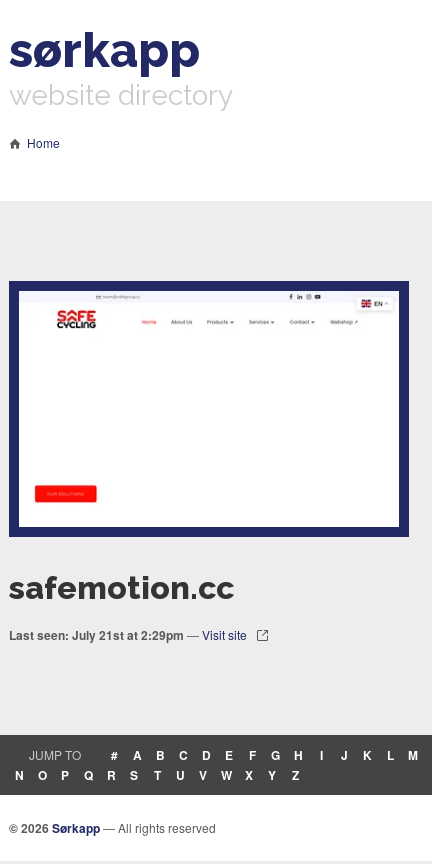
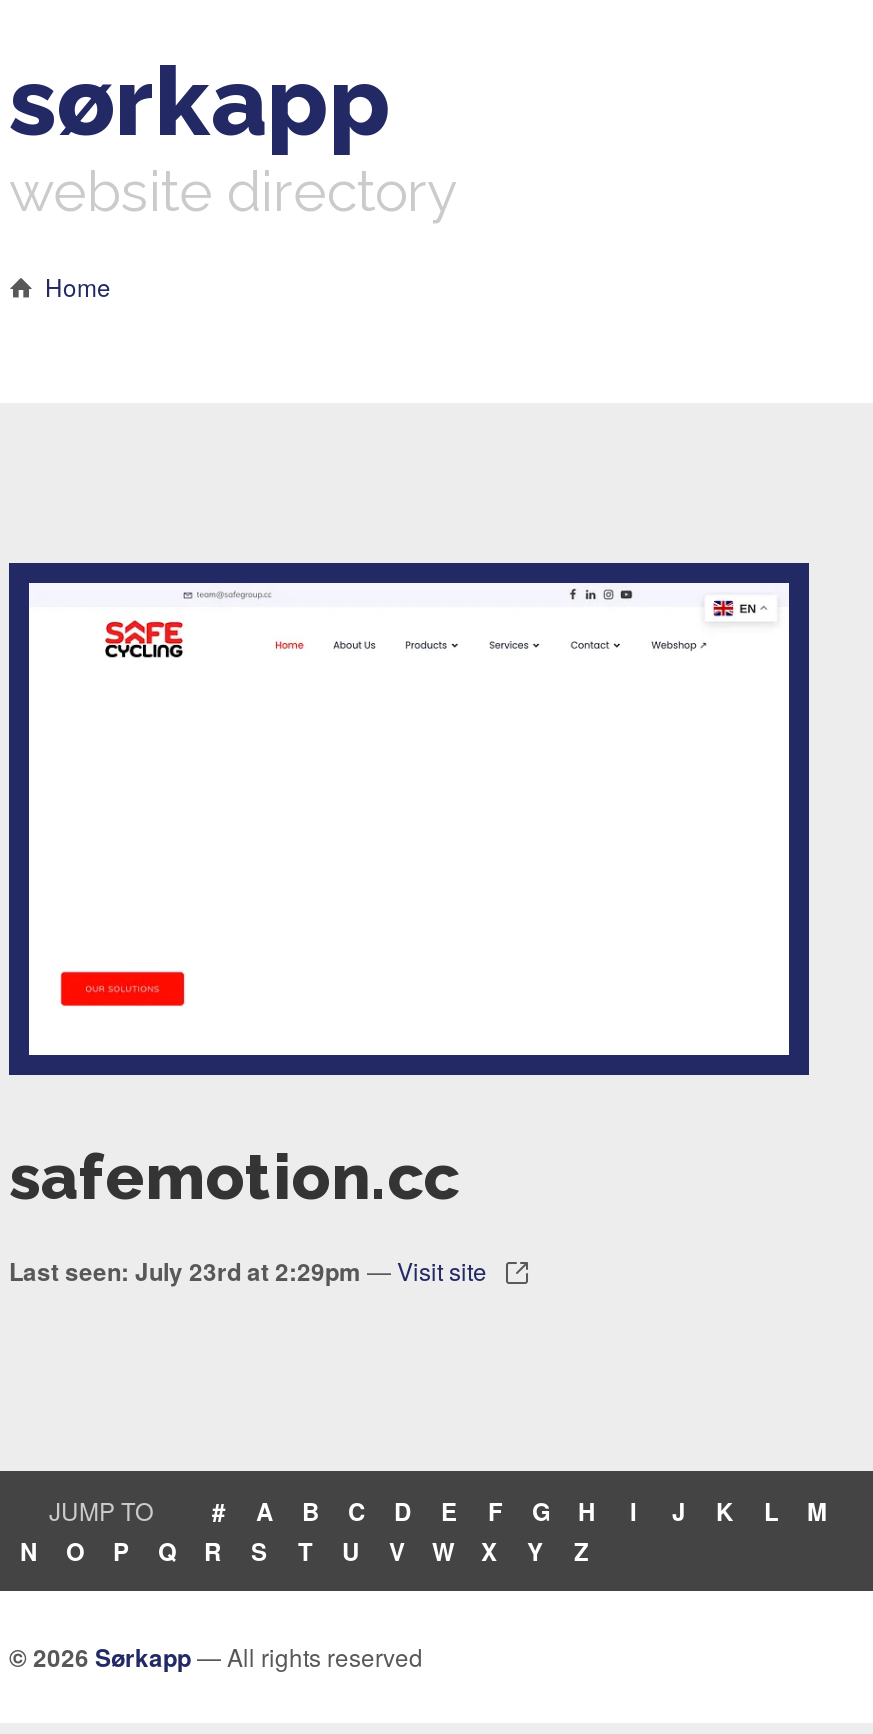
- Last seen: July 21st at 2:29pm — Visit site
+ Last seen: July 23rd at 2:29pm — Visit site
